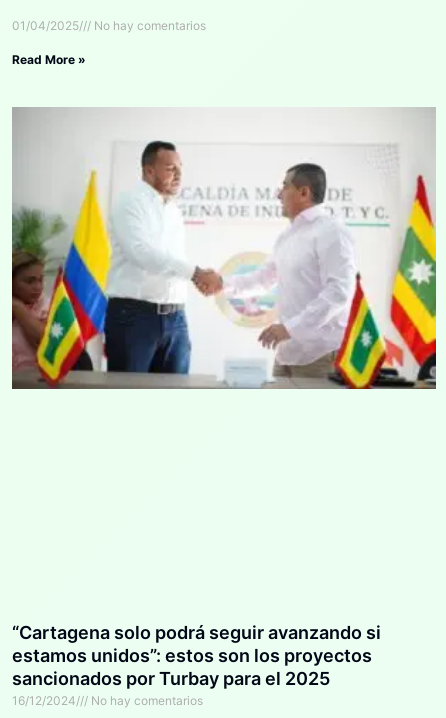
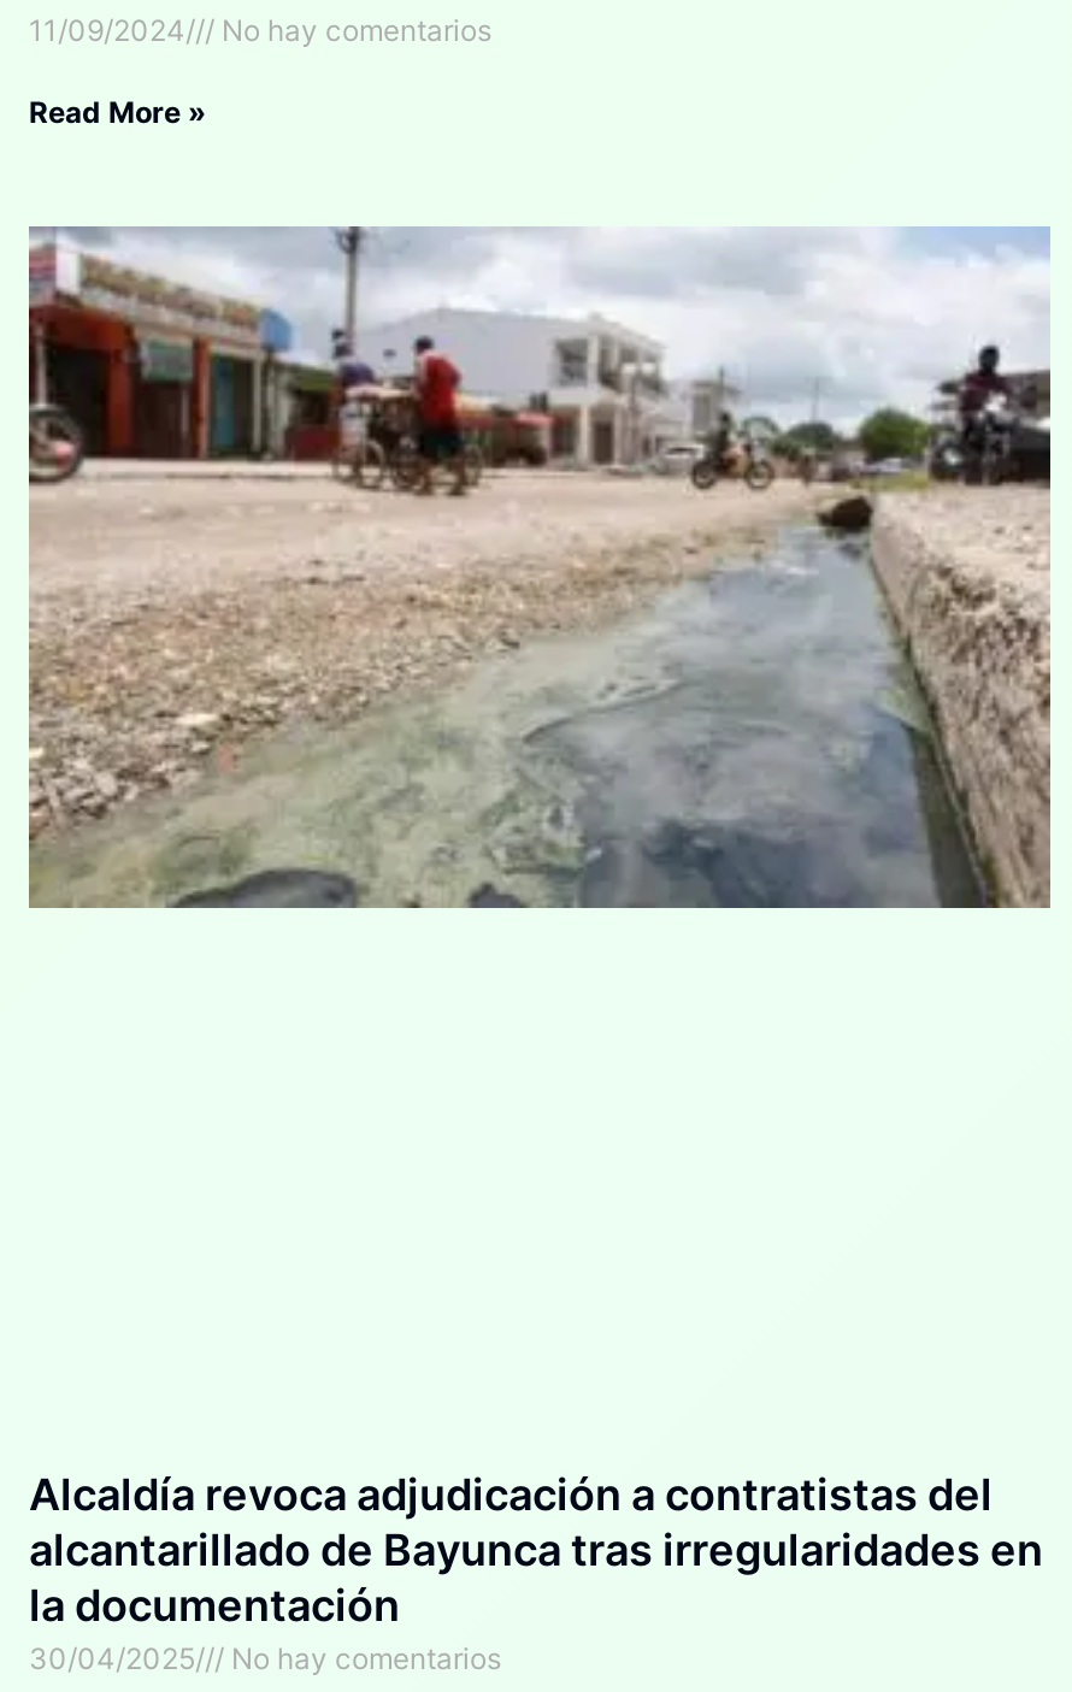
- 01/04/2025 No hay comentarios
+ 11/09/2024 No hay comentarios

- [image]
+ [image]

- “Cartagena solo podrá seguir avanzando si
- estamos unidos”: estos son los proyectos
- sancionados por Turbay para el 2025
- 16/12/2024
+ Alcaldía revoca adjudicación a contratistas del
+ alcantarillado de Bayunca tras irregularidades en
+ la documentación
+ 30/04/2025
